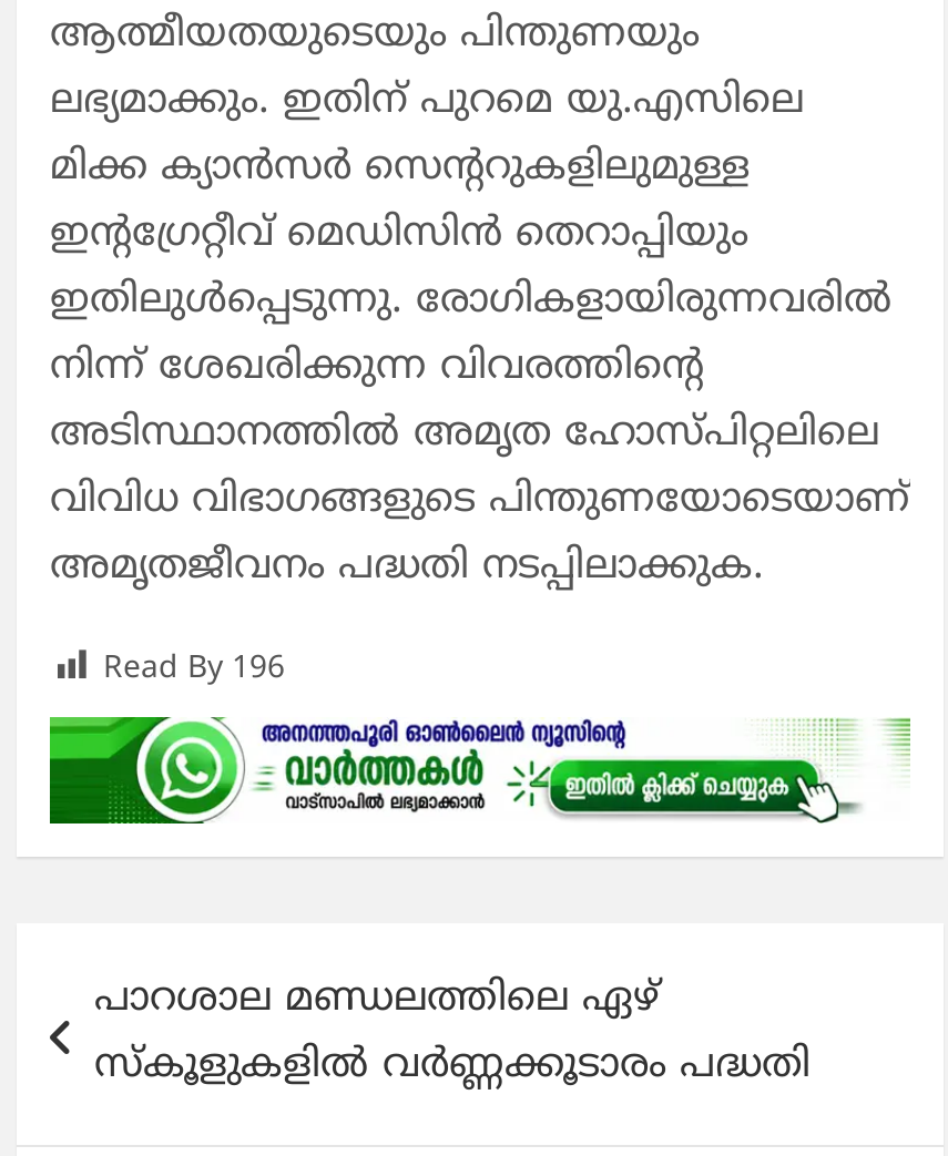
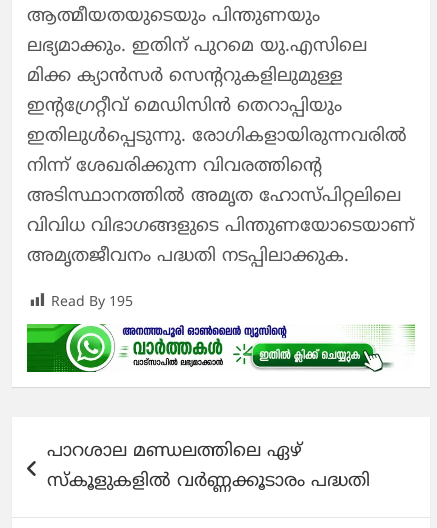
- Read By 196
+ Read By 195
